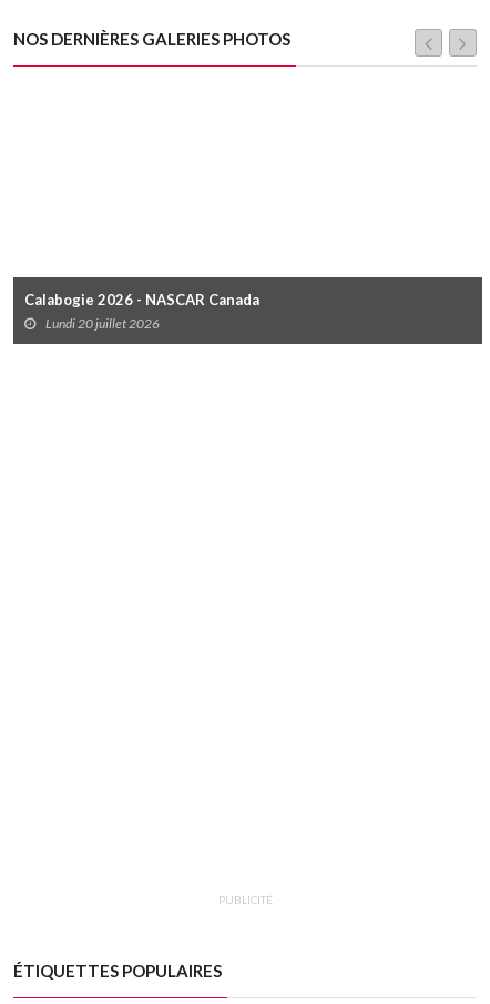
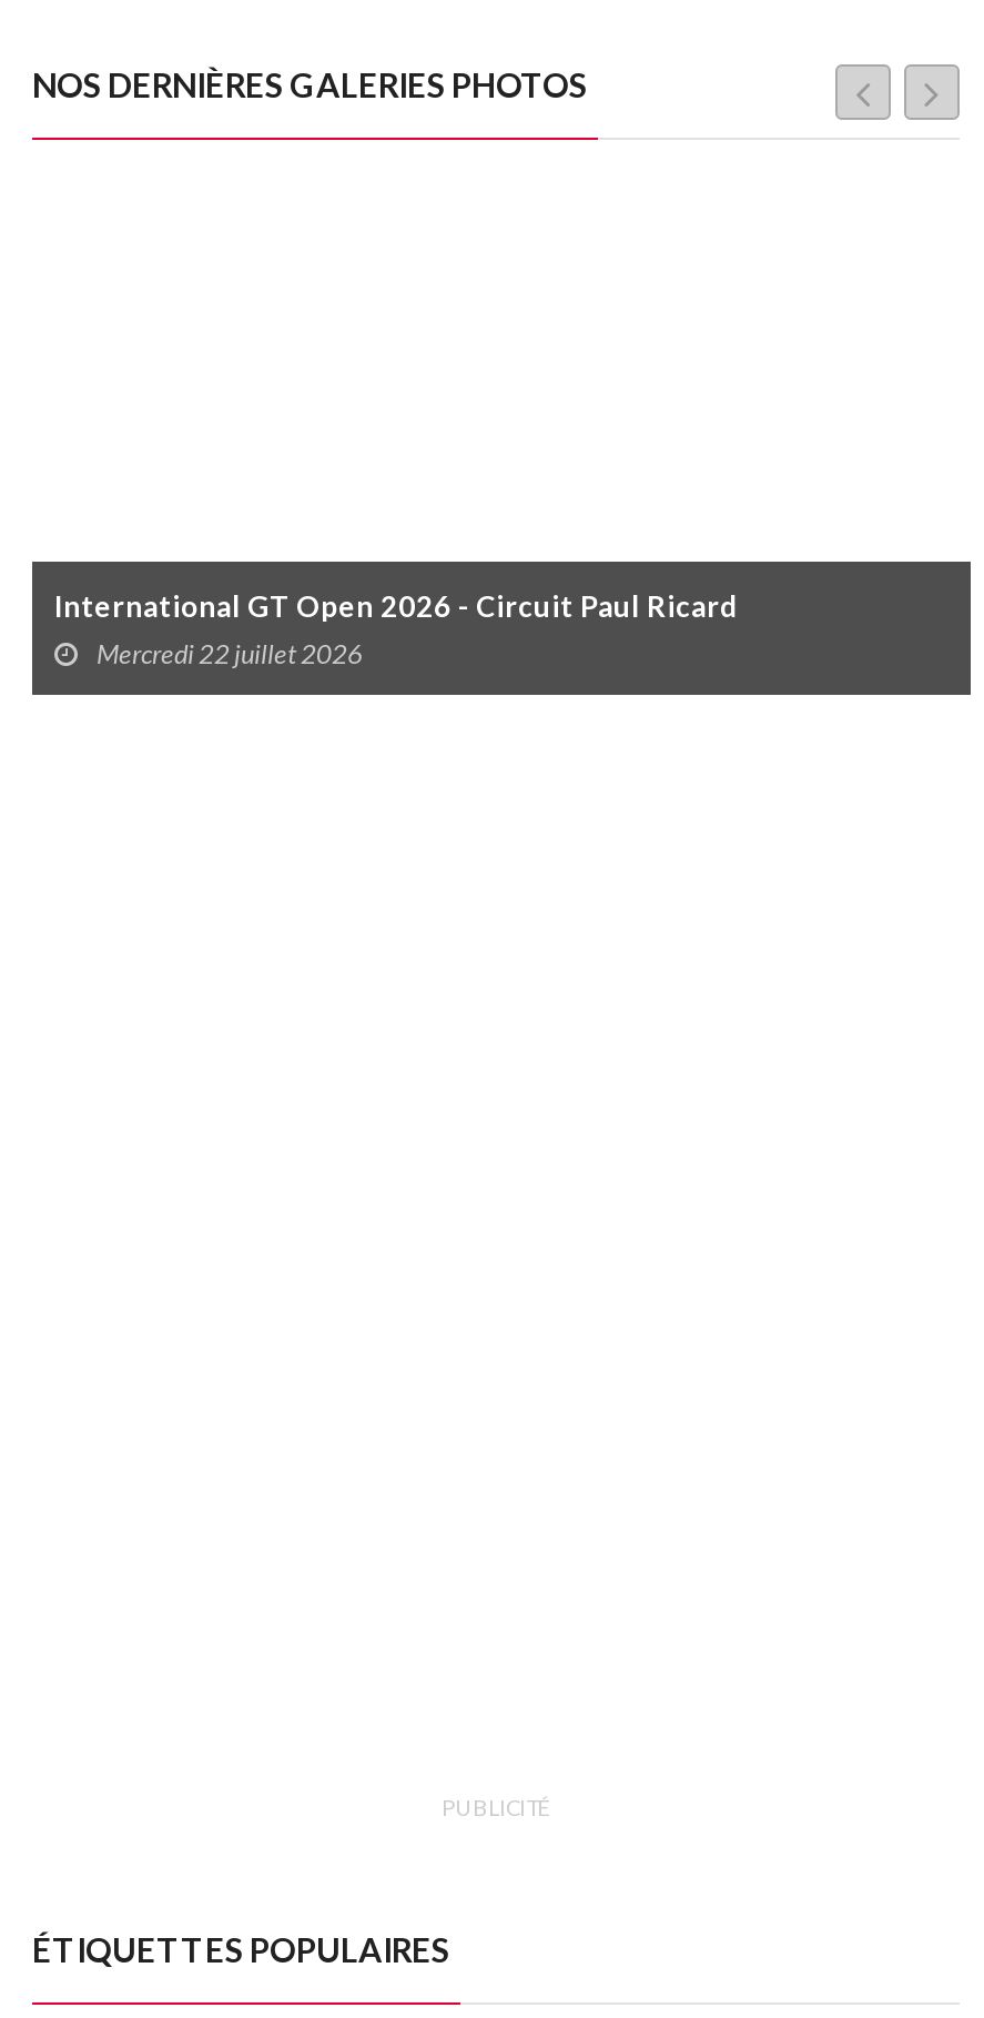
- Calabogie 2026 - NASCAR Canada
- Lundi 20 juillet 2026
+ International GT Open 2026 - Circuit Paul Ricard
+ Mercredi 22 juillet 2026
